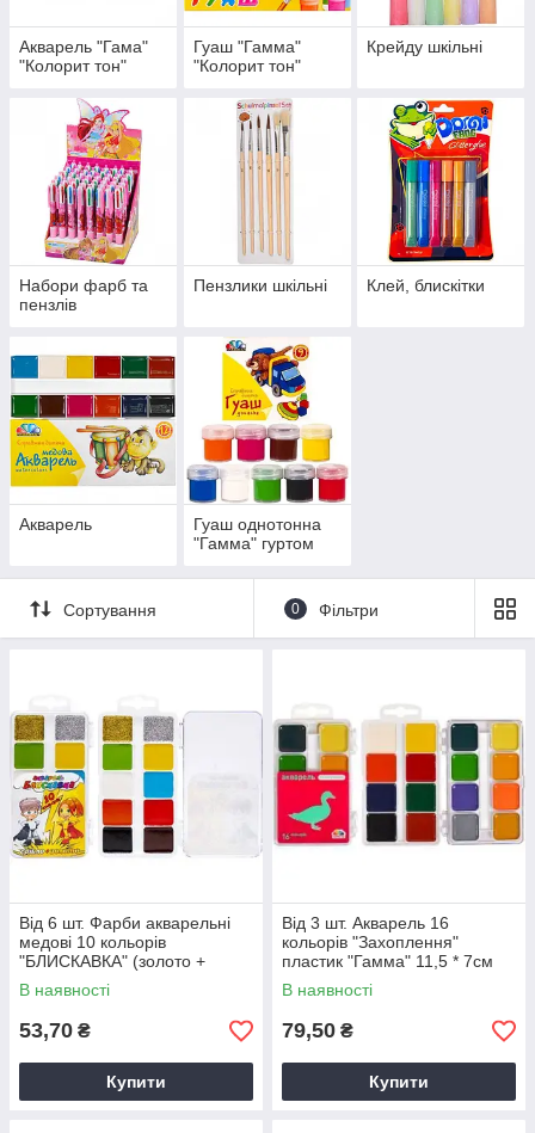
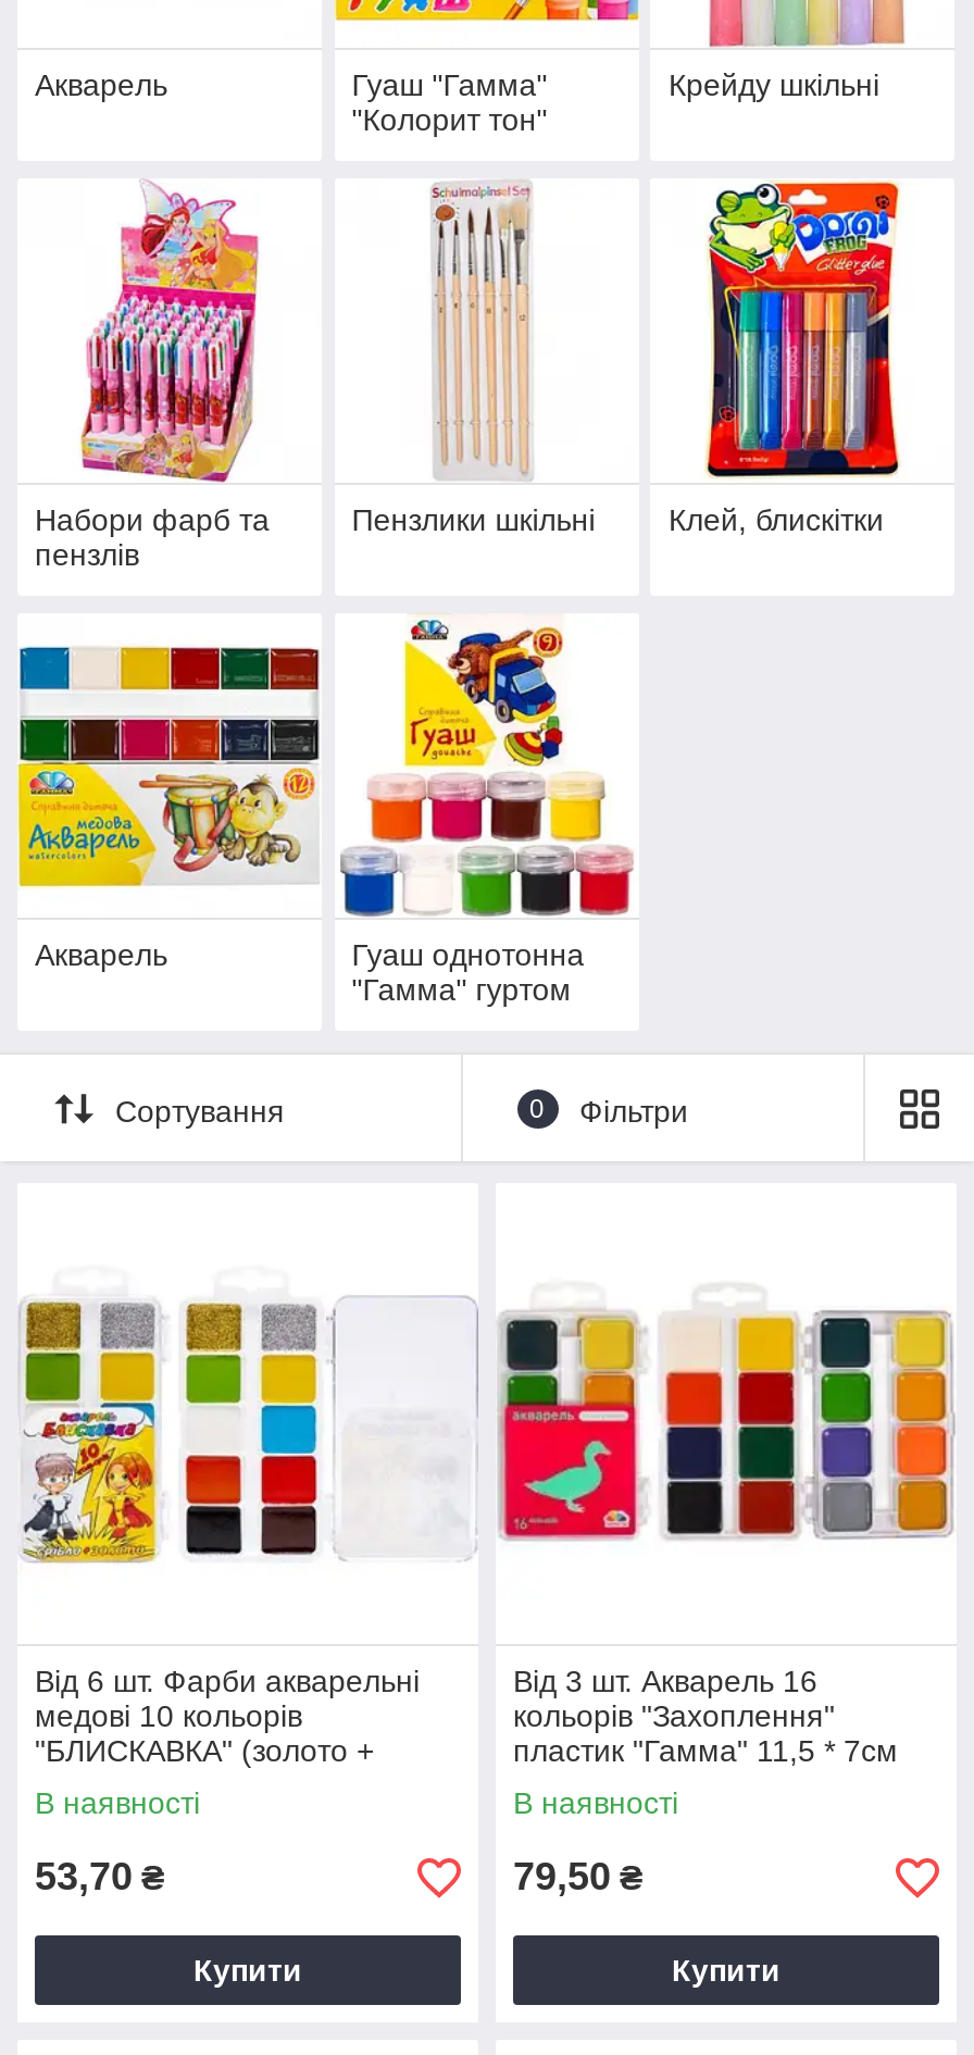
- Акварель "Гама"
- "Колорит тон"
+ Акварель
